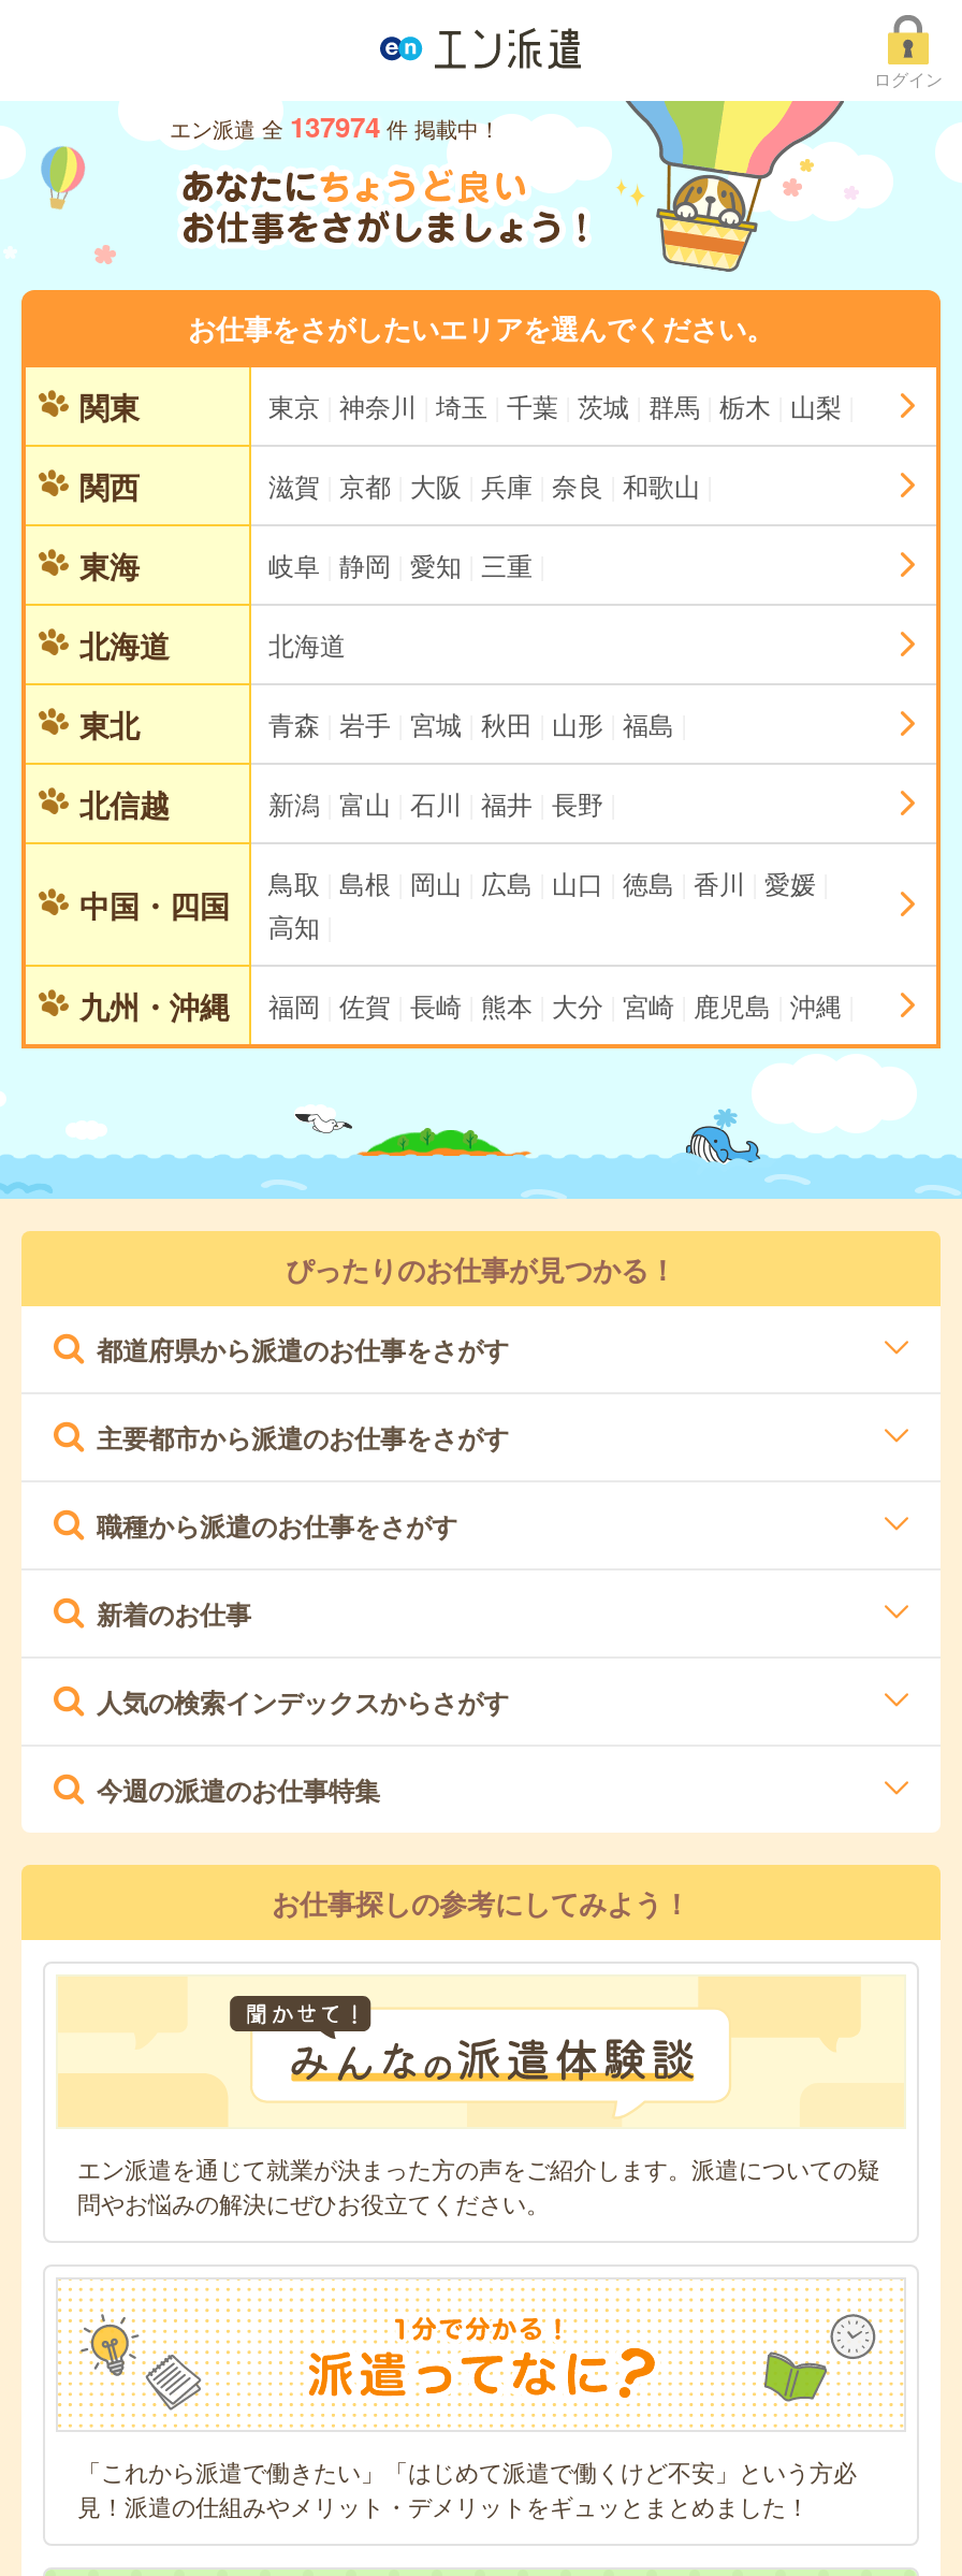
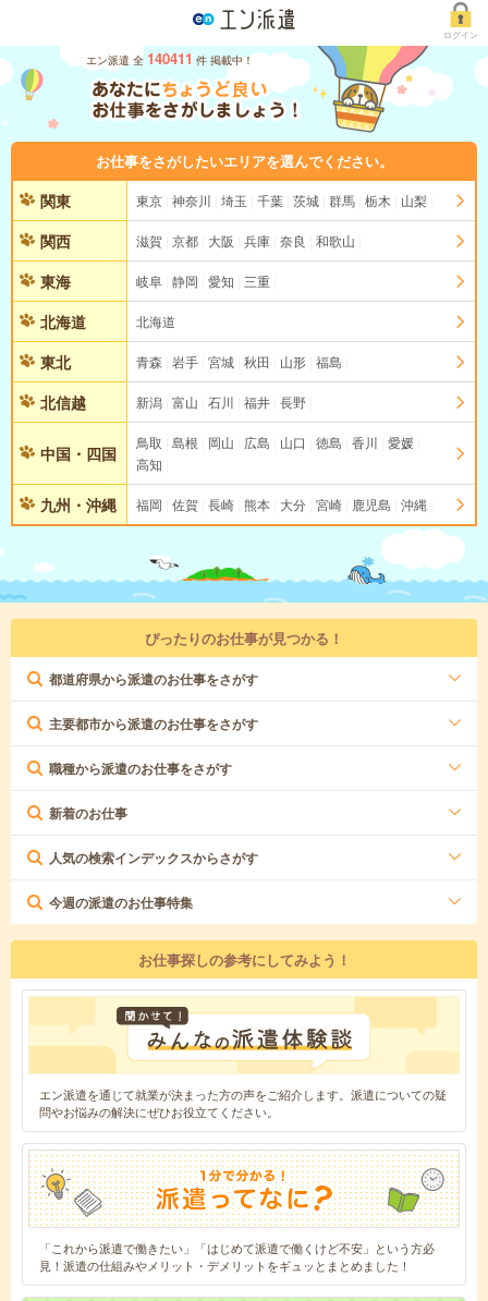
- エン派遣 全 137974 件 掲載中！
+ エン派遣 全 140411 件 掲載中！
